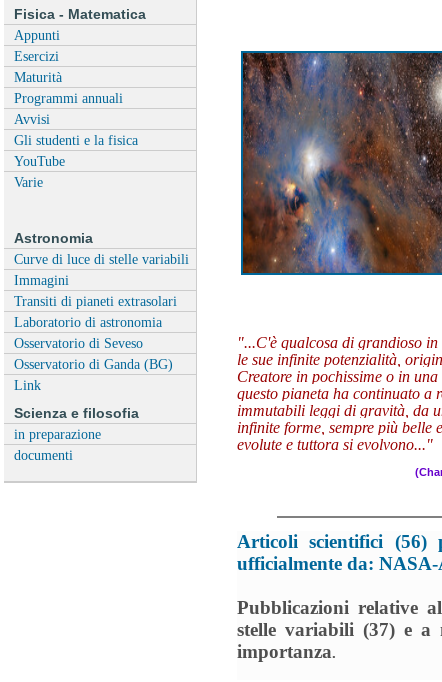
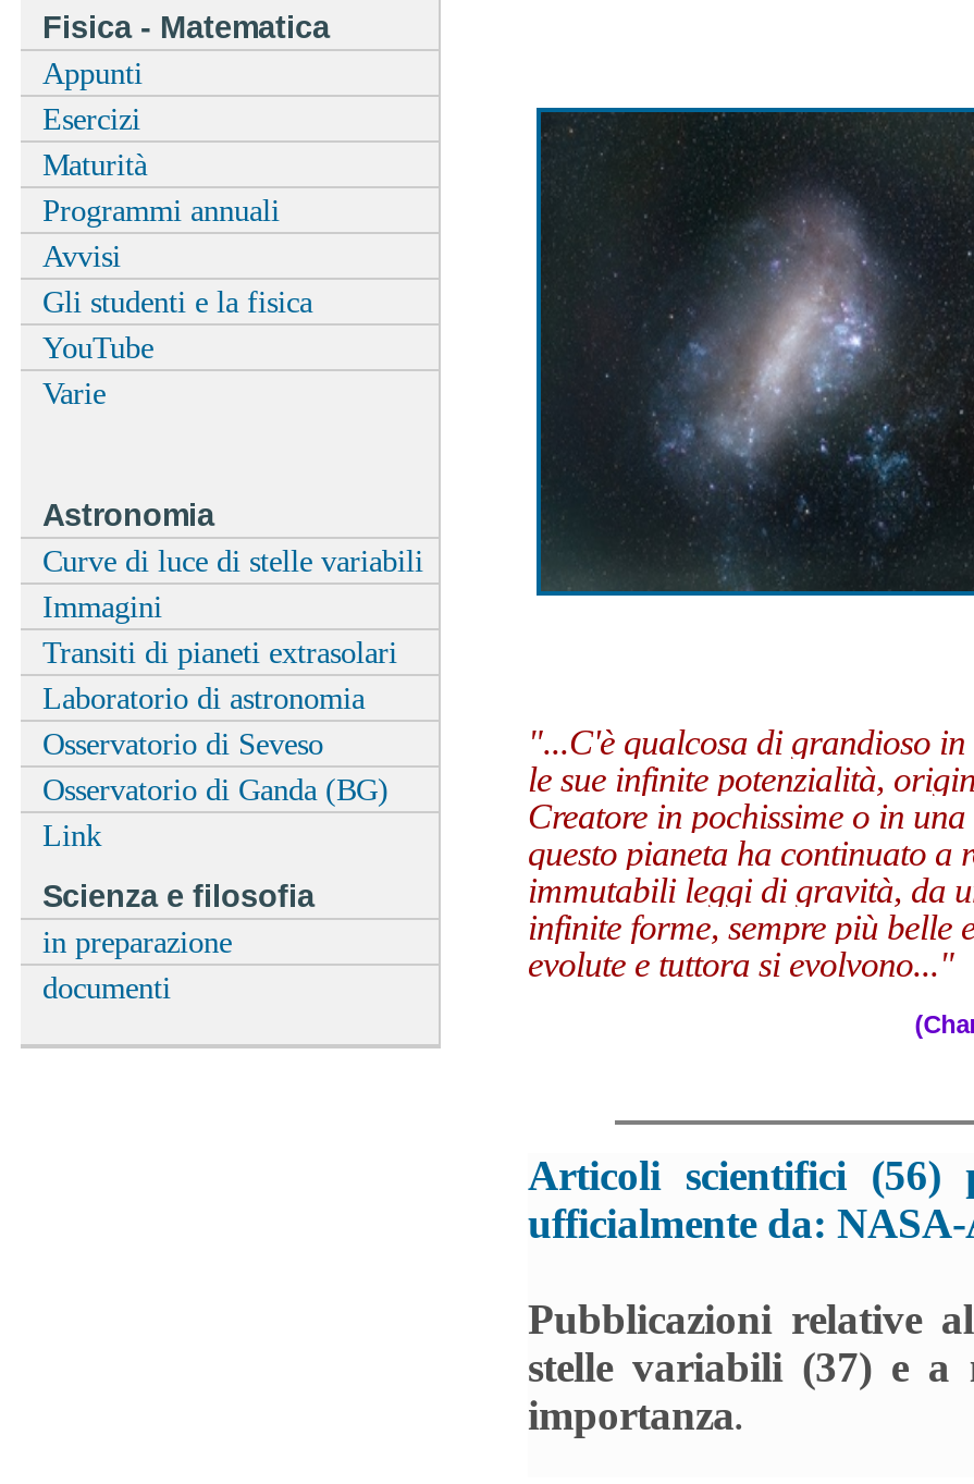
- [image]
+ [image]
